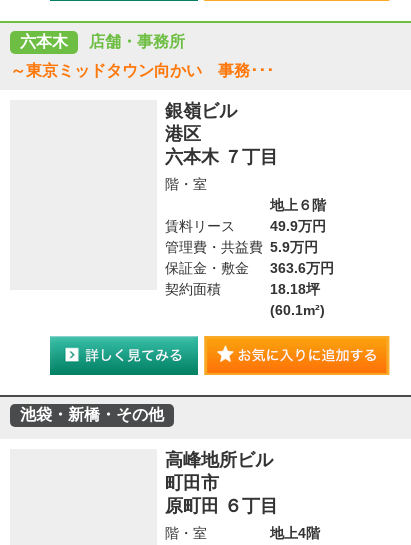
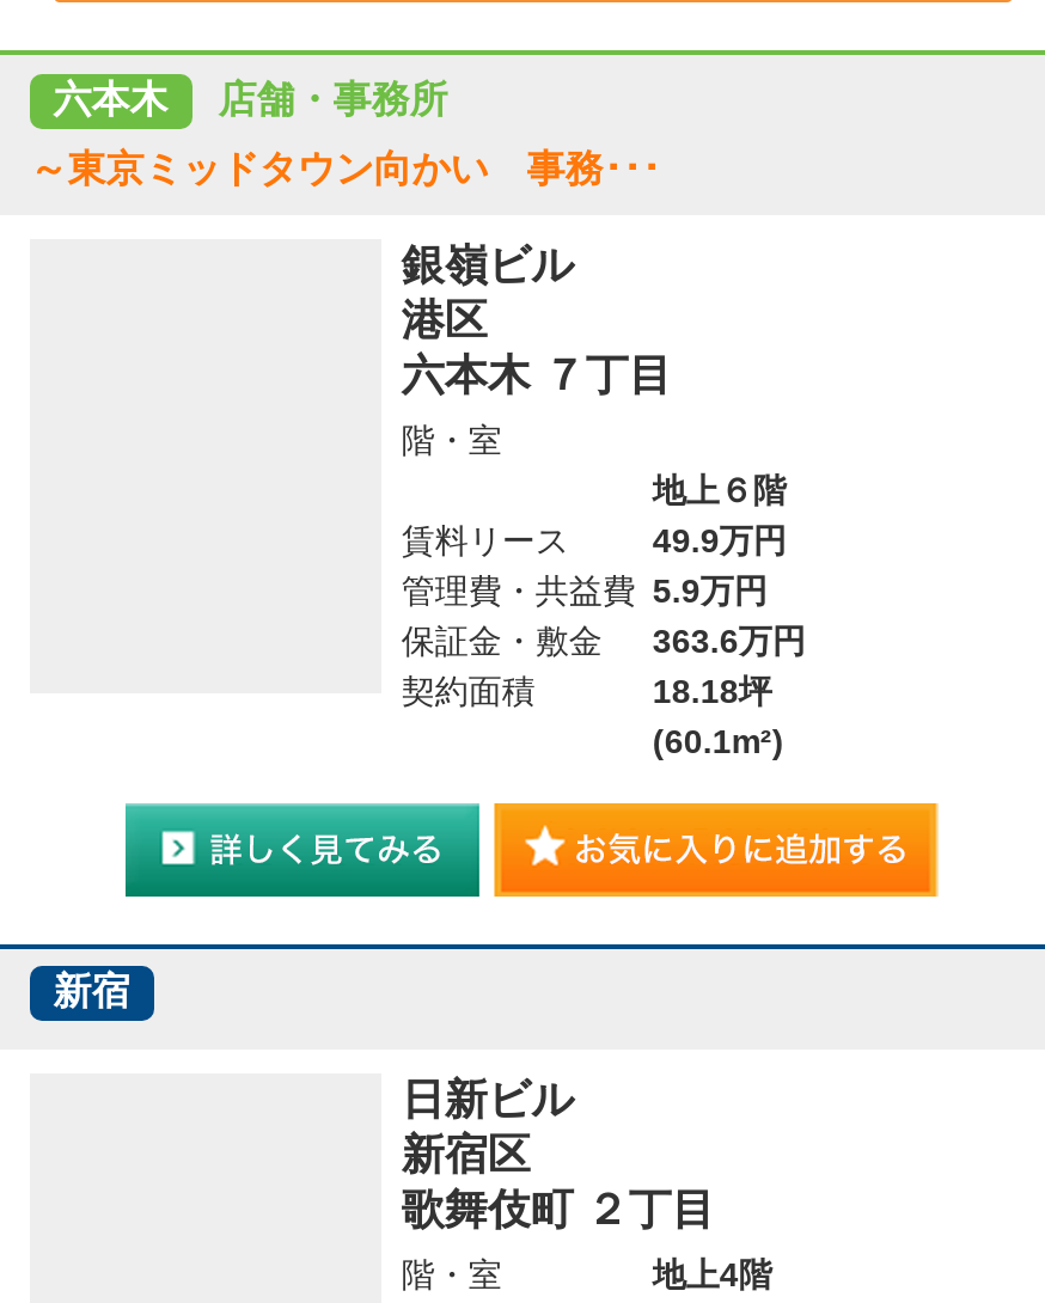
- 池袋・新橋・その他
+ 新宿

- 高峰地所ビル
- 町田市
- 原町田 ６丁目
+ 日新ビル
+ 新宿区
+ 歌舞伎町 ２丁目
